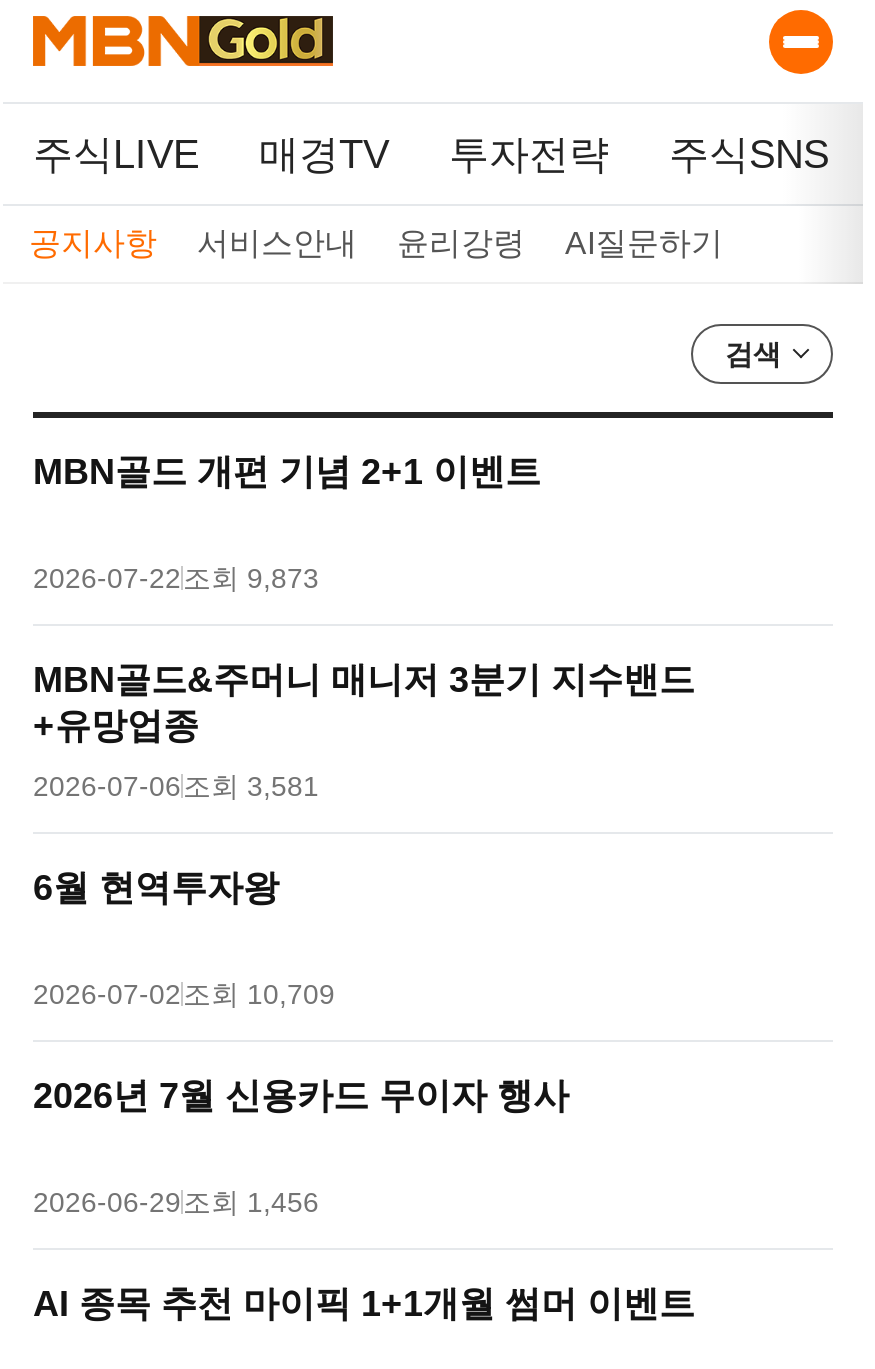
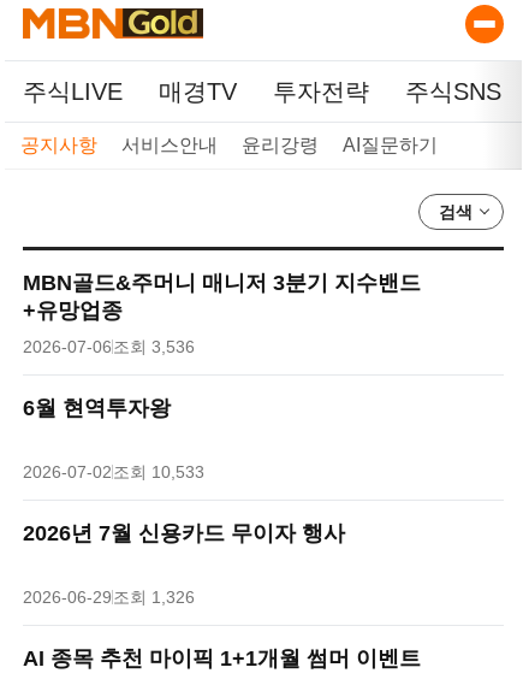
- MBN골드 개편 기념 2+1 이벤트
- 2026-07-22조회 9,873

- 2026-07-06조회 3,581
+ 2026-07-06조회 3,536

- 2026-07-02조회 10,709
+ 2026-07-02조회 10,533

- 2026-06-29조회 1,456
+ 2026-06-29조회 1,326
